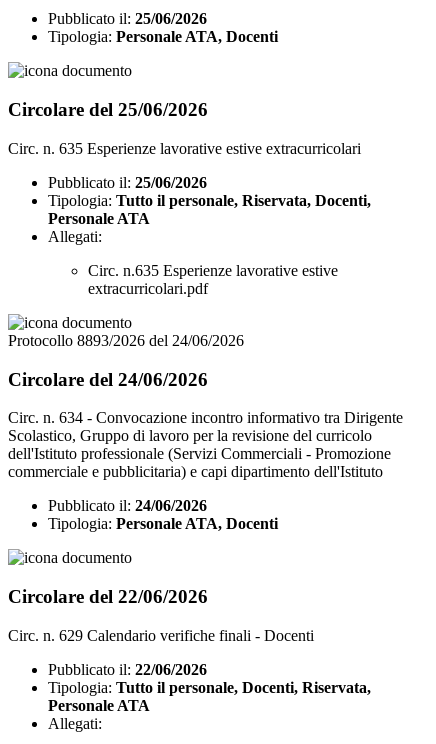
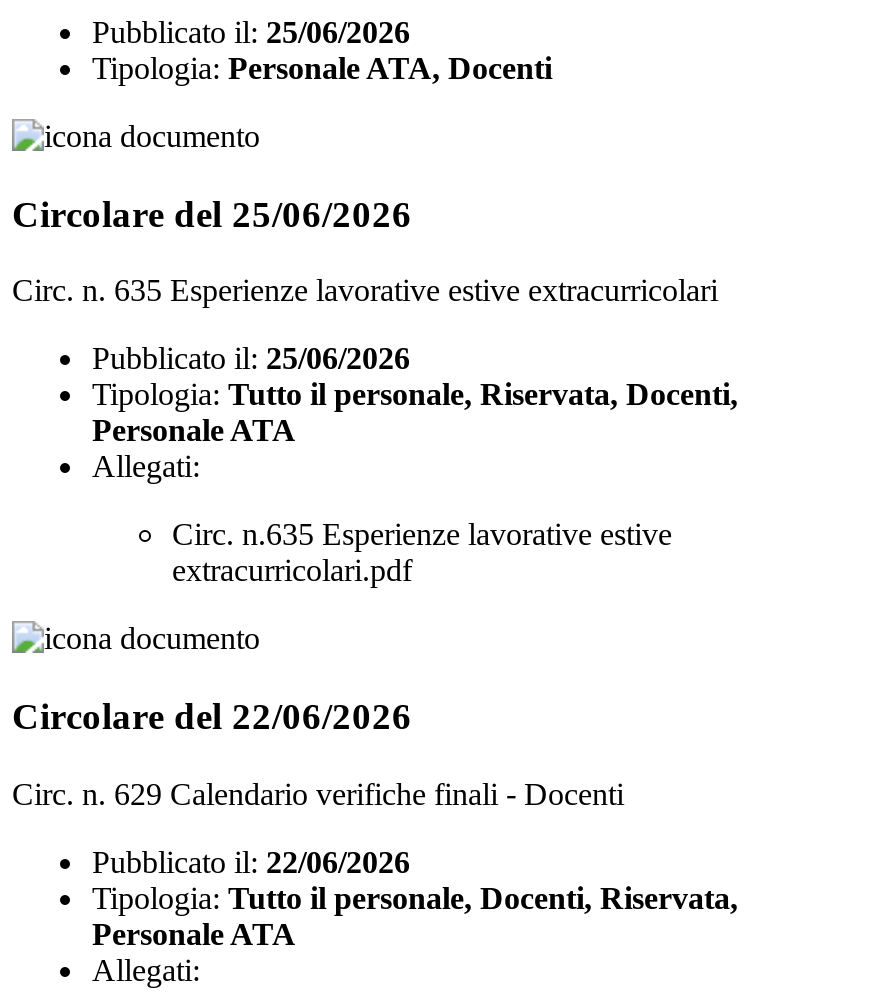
- Protocollo 8893/2026 del 24/06/2026
- Circolare del 24/06/2026
- Circ. n. 634 - Convocazione incontro informativo tra Dirigente
- Scolastico, Gruppo di lavoro per la revisione del curricolo
- dell'Istituto professionale (Servizi Commerciali - Promozione
- commerciale e pubblicitaria) e capi dipartimento dell'Istituto
- Pubblicato il: 24/06/2026
- Tipologia: Personale ATA, Docenti
